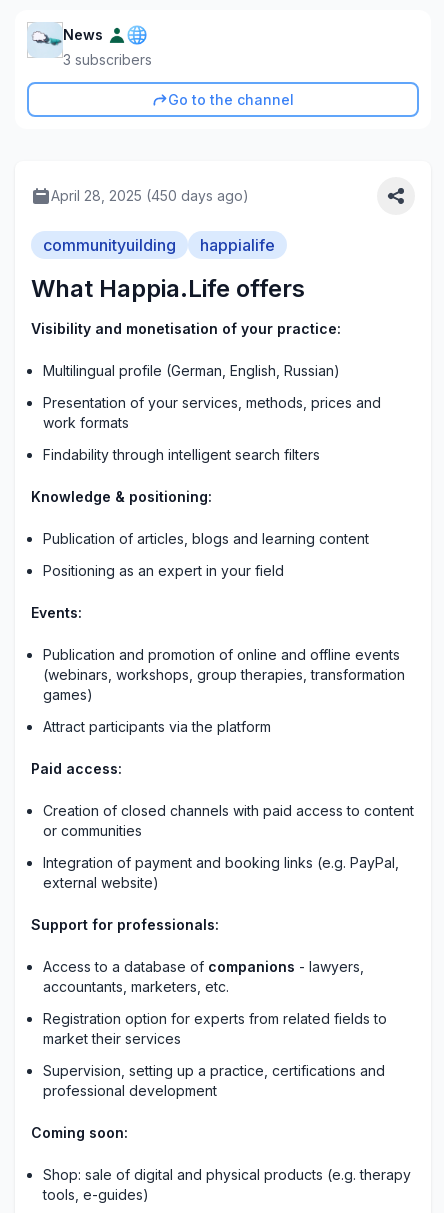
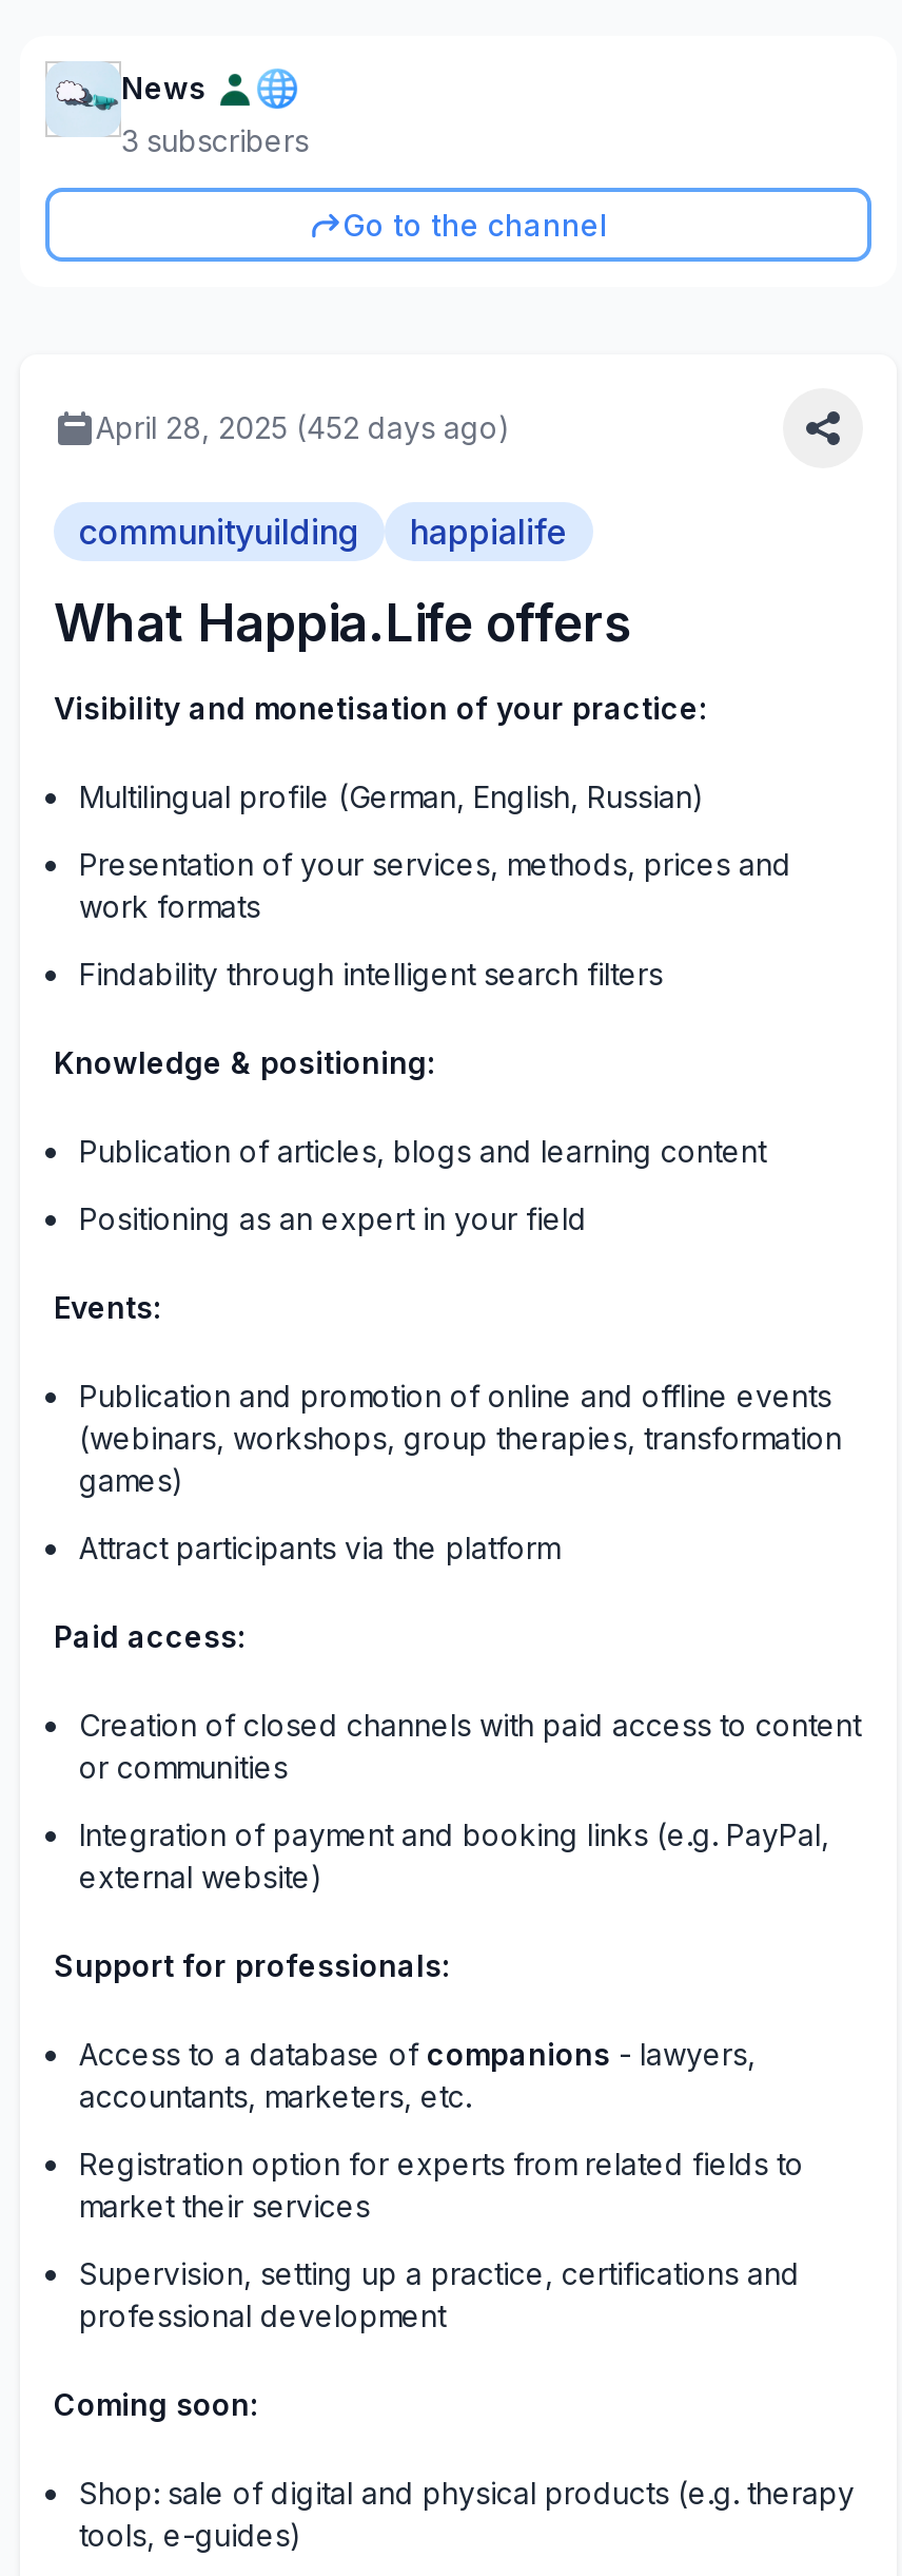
- April 28, 2025 (450 days ago)
+ April 28, 2025 (452 days ago)
